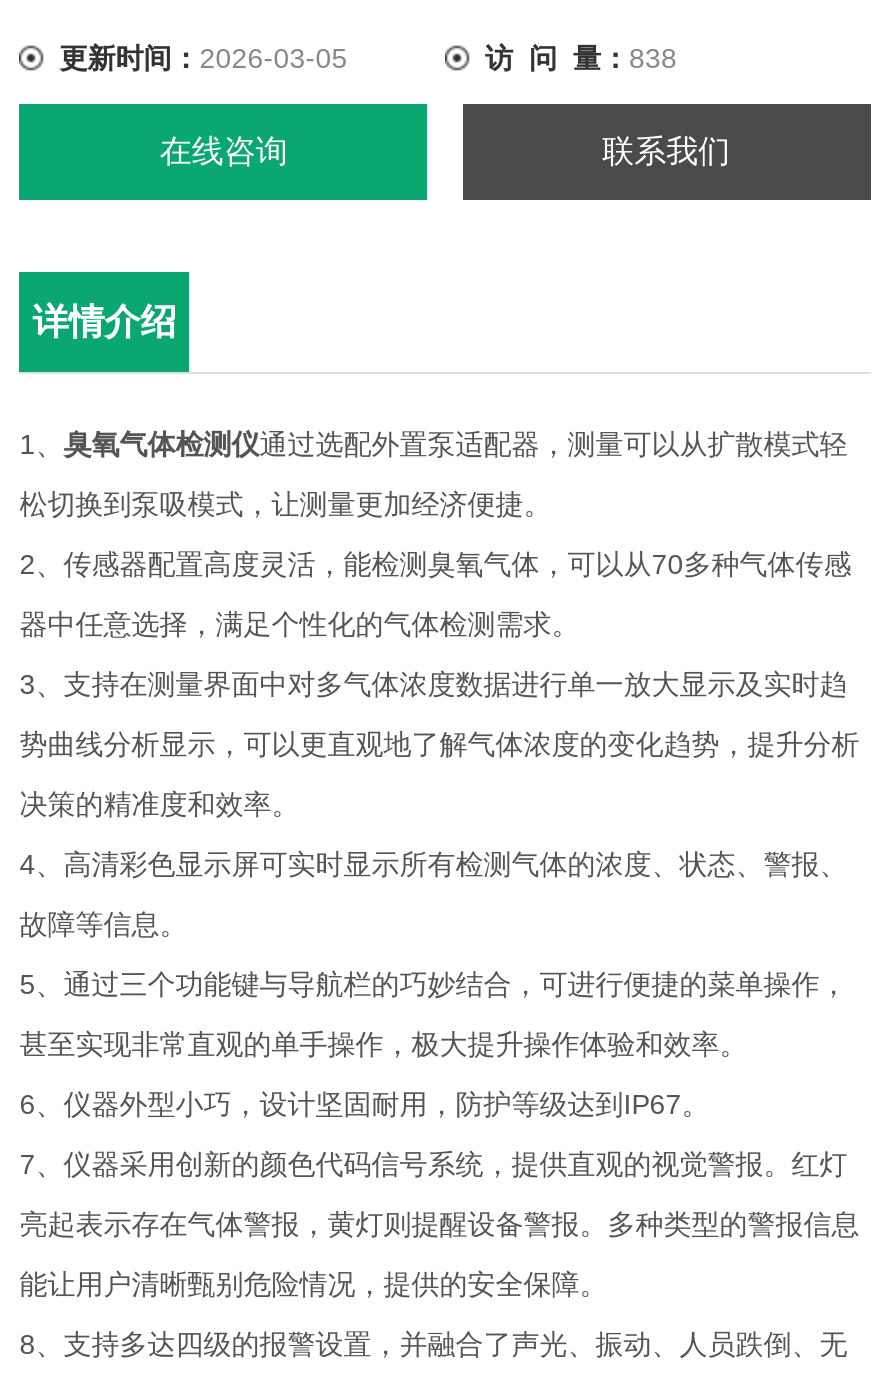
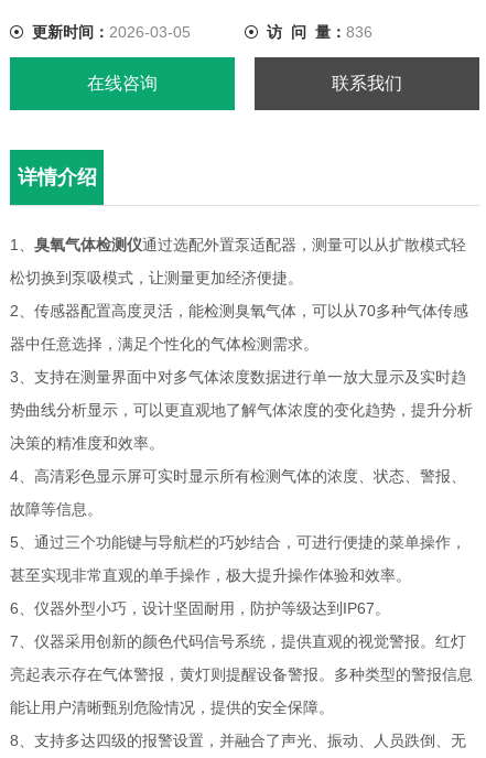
- 访 问 量：838
+ 访 问 量：836
